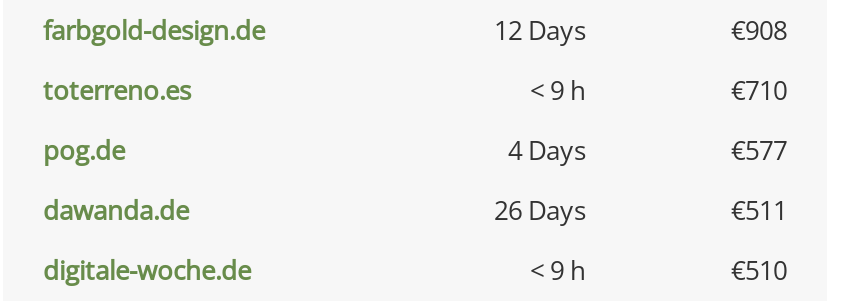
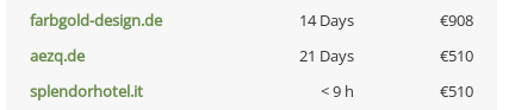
- 12 Days
+ 14 Days

- toterreno.es
- < 9 h
- €710
- pog.de
- 4 Days
- €577
- dawanda.de
- 26 Days
- €511
- digitale-woche.de
+ aezq.de
+ 21 Days
+ €510
+ splendorhotel.it
